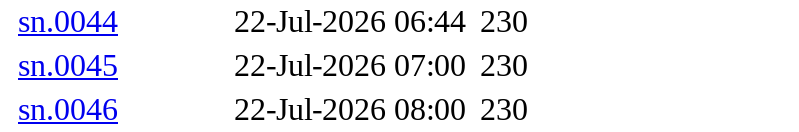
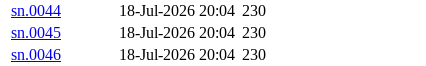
- 22-Jul-2026 06:44 230
+ 18-Jul-2026 20:04 230

- 22-Jul-2026 07:00 230
+ 18-Jul-2026 20:04 230

- 22-Jul-2026 08:00 230
+ 18-Jul-2026 20:04 230
